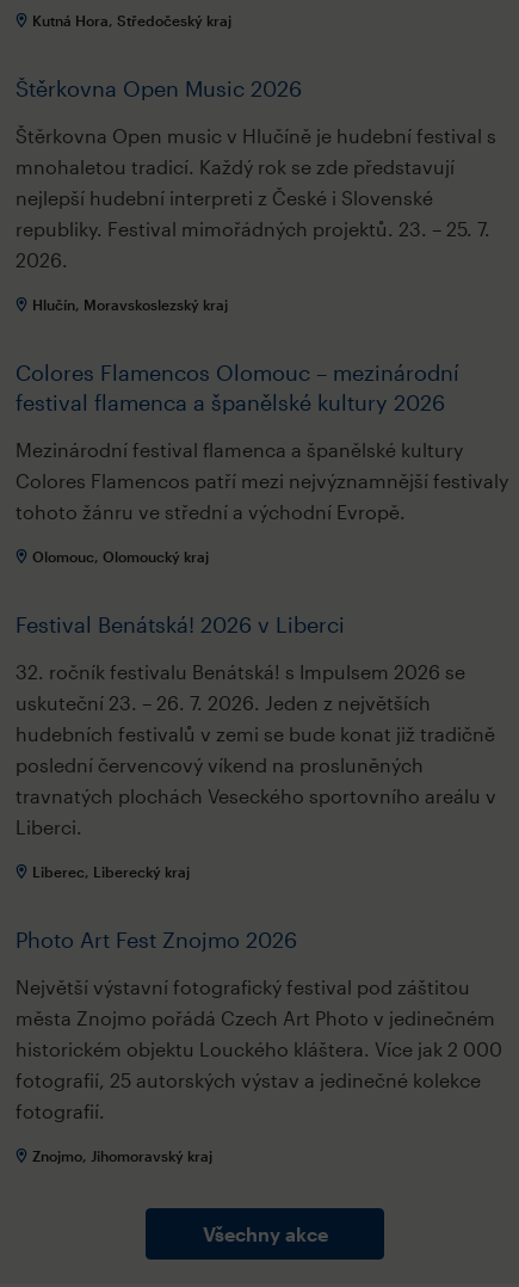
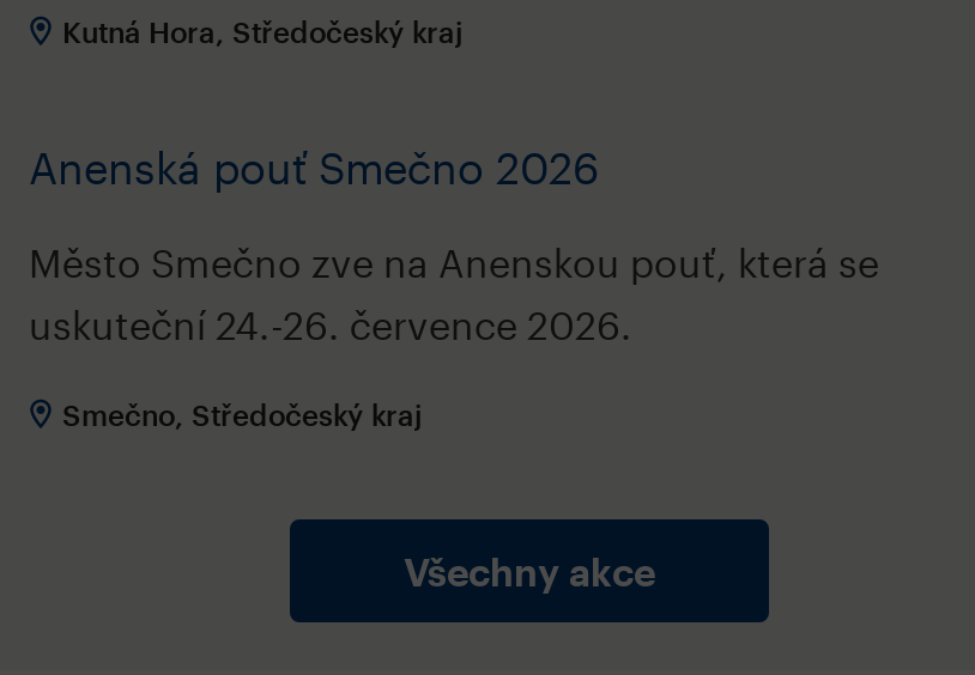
- Štěrkovna Open Music 2026
- Štěrkovna Open music v Hlučíně je hudební festival s
- mnohaletou tradicí. Každý rok se zde představují
- nejlepší hudební interpreti z České i Slovenské
- republiky. Festival mimořádných projektů. 23. – 25. 7.
- 2026.
- Hlučín, Moravskoslezský kraj
- Colores Flamencos Olomouc – mezinárodní
- festival flamenca a španělské kultury 2026
- Mezinárodní festival flamenca a španělské kultury
- Colores Flamencos patří mezi nejvýznamnější festivaly
- tohoto žánru ve střední a východní Evropě.
- Olomouc, Olomoucký kraj
- Festival Benátská! 2026 v Liberci
- 32. ročník festivalu Benátská! s Impulsem 2026 se
- uskuteční 23. – 26. 7. 2026. Jeden z největších
- hudebních festivalů v zemi se bude konat již tradičně
- poslední červencový víkend na prosluněných
- travnatých plochách Veseckého sportovního areálu v
- Liberci.
- Liberec, Liberecký kraj
- Photo Art Fest Znojmo 2026
- Největší výstavní fotografický festival pod záštitou
- města Znojmo pořádá Czech Art Photo v jedinečném
- historickém objektu Louckého kláštera. Více jak 2 000
- fotografií, 25 autorských výstav a jedinečné kolekce
- fotografií.
- Znojmo, Jihomoravský kraj
+ Anenská pouť Smečno 2026
+ Město Smečno zve na Anenskou pouť, která se
+ uskuteční 24.-26. července 2026.
+ Smečno, Středočeský kraj
